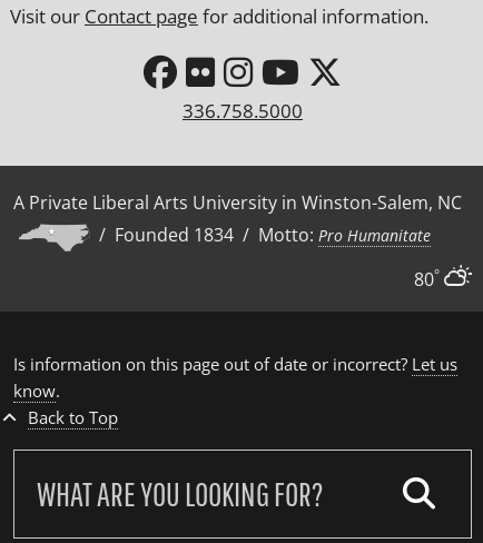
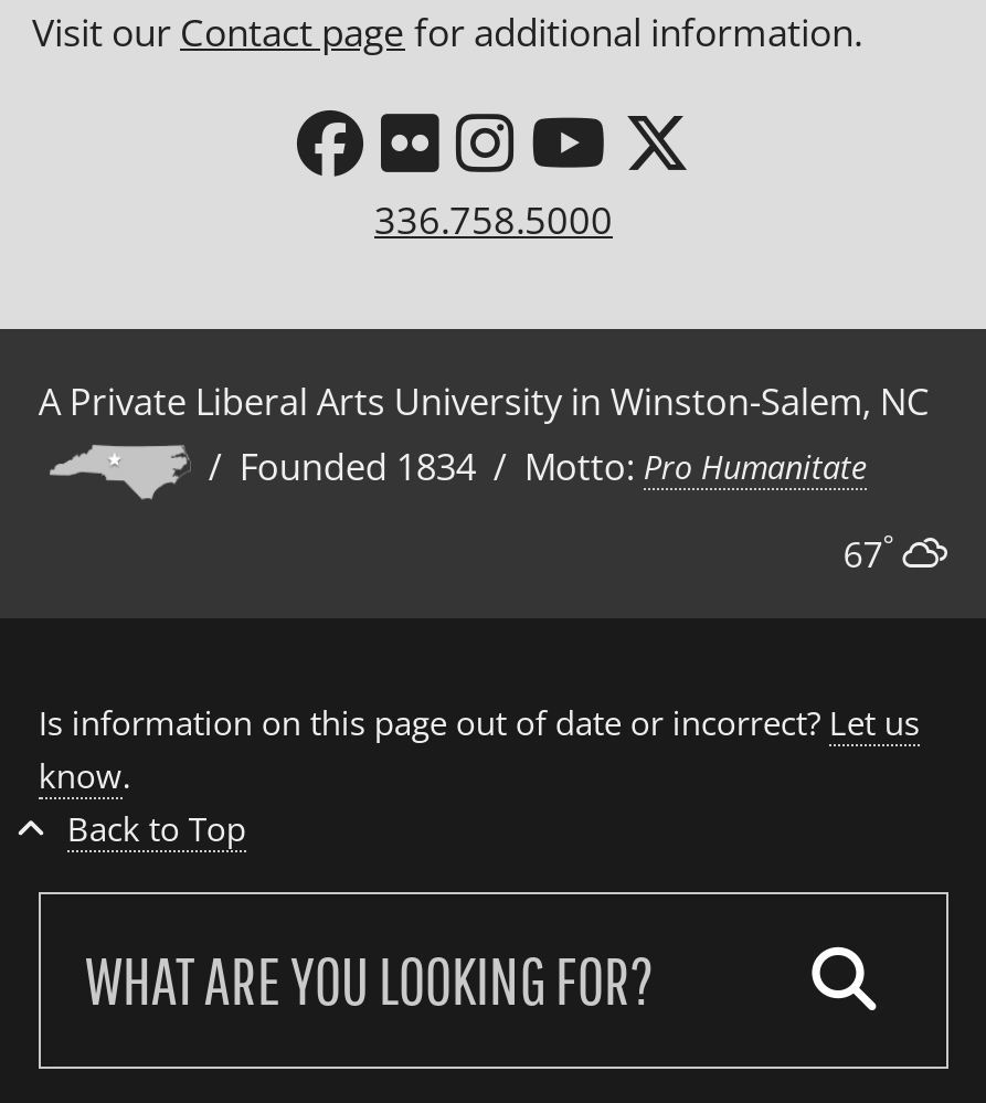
- 80°
+ 67°
